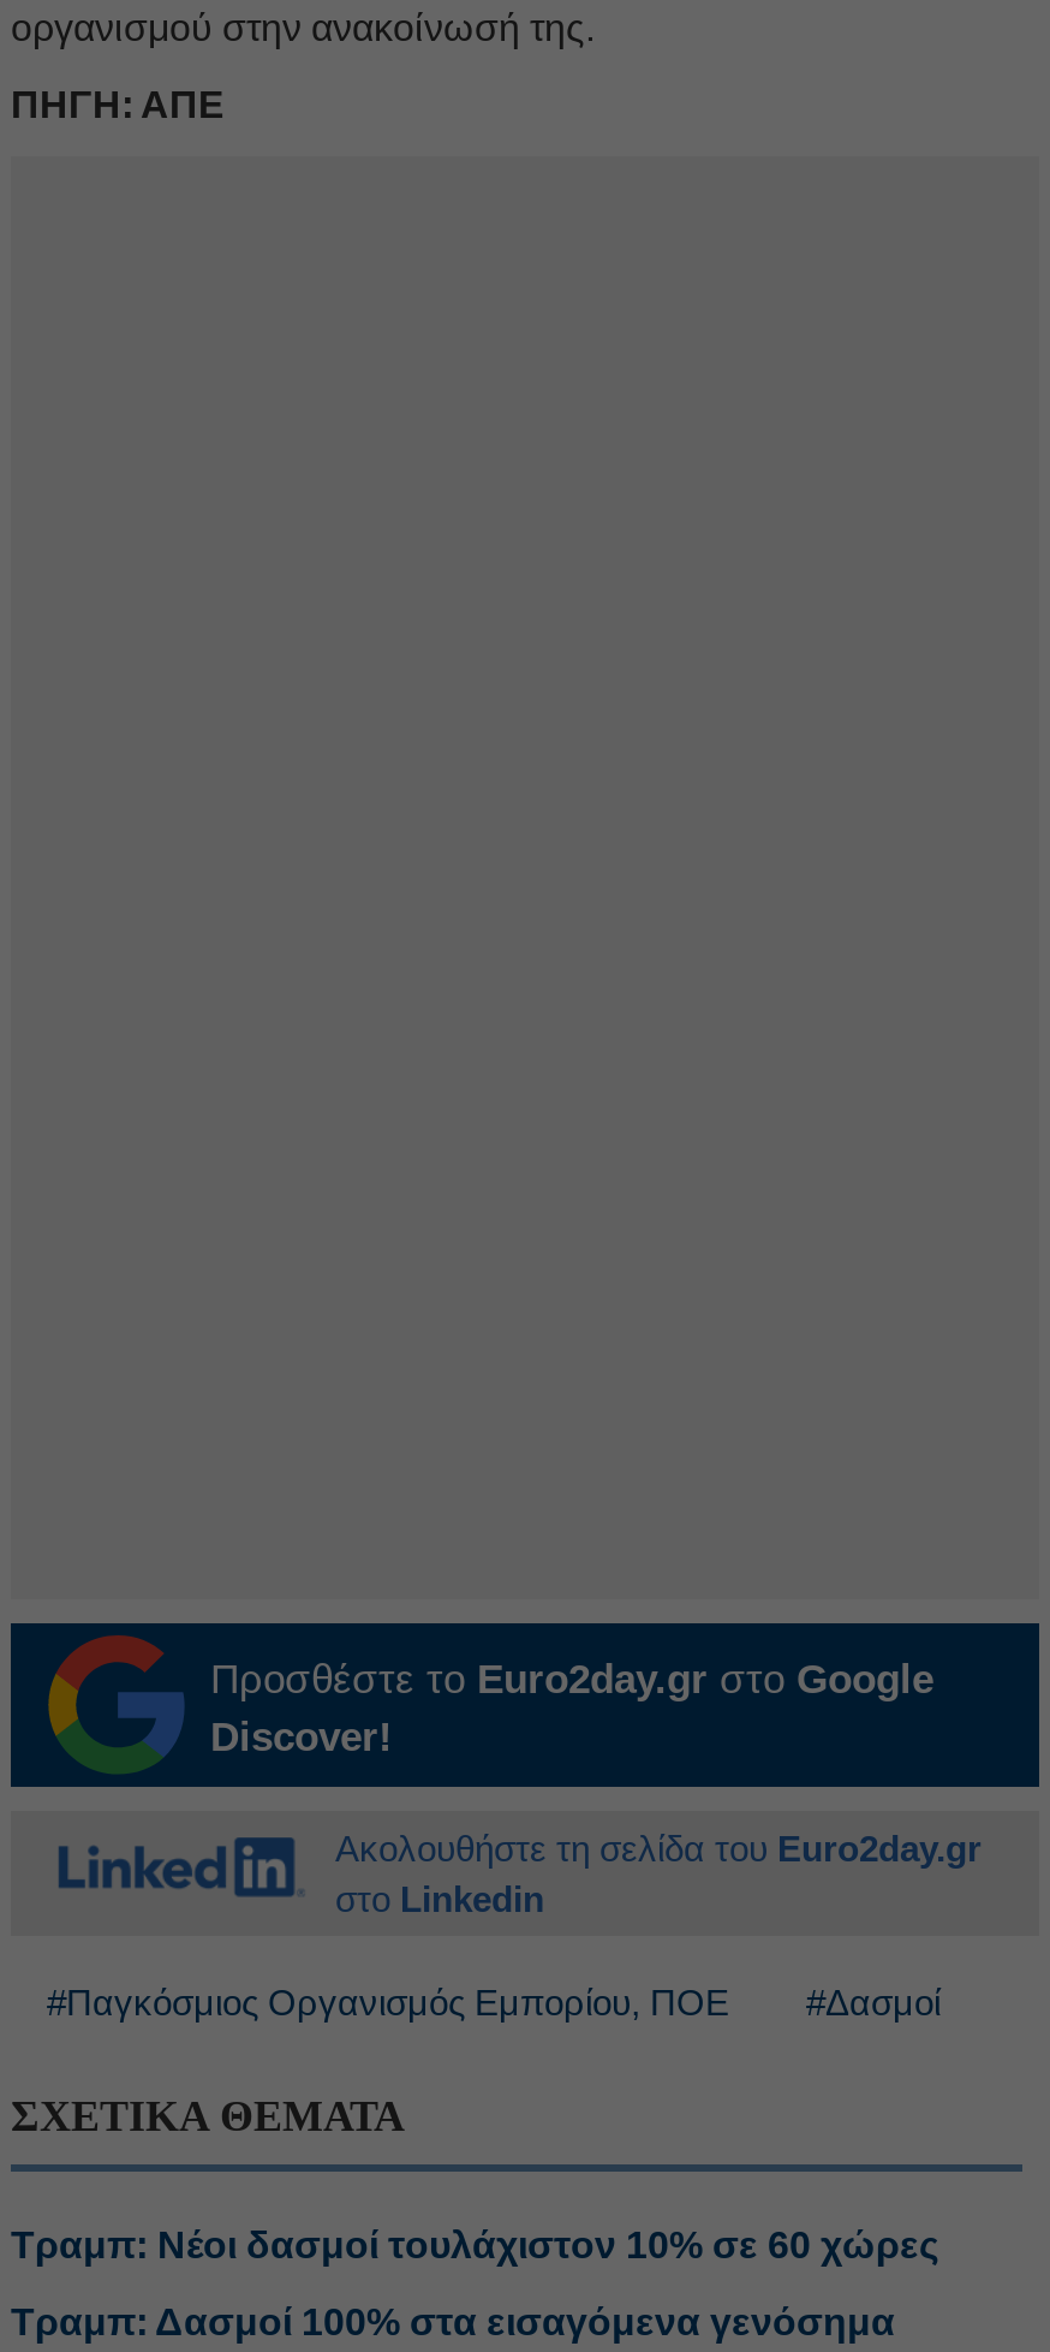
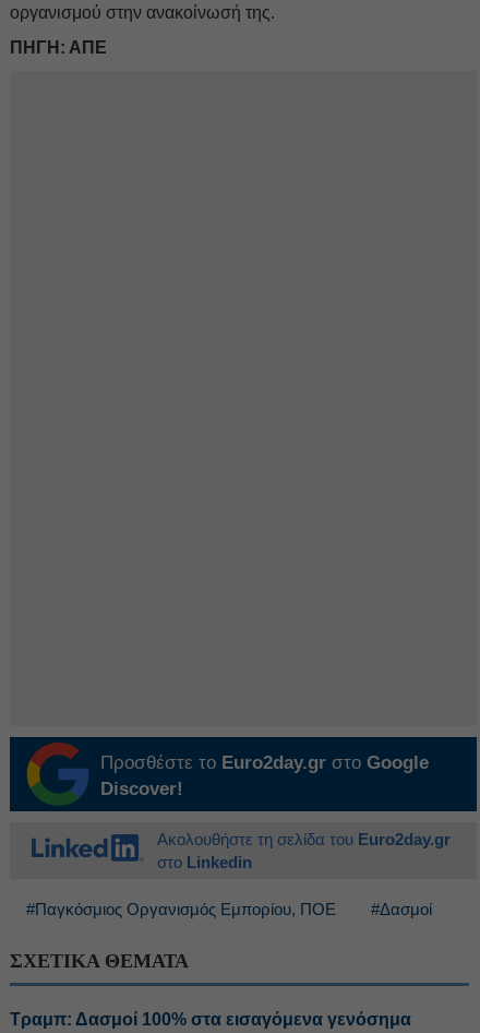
- Τραμπ: Νέοι δασμοί τουλάχιστον 10% σε 60 χώρες
